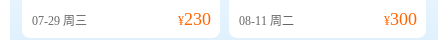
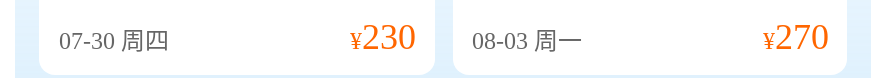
- 07-29周三
+ 07-30周四

- 08-11周二
- ¥300
+ 08-03周一
+ ¥270
